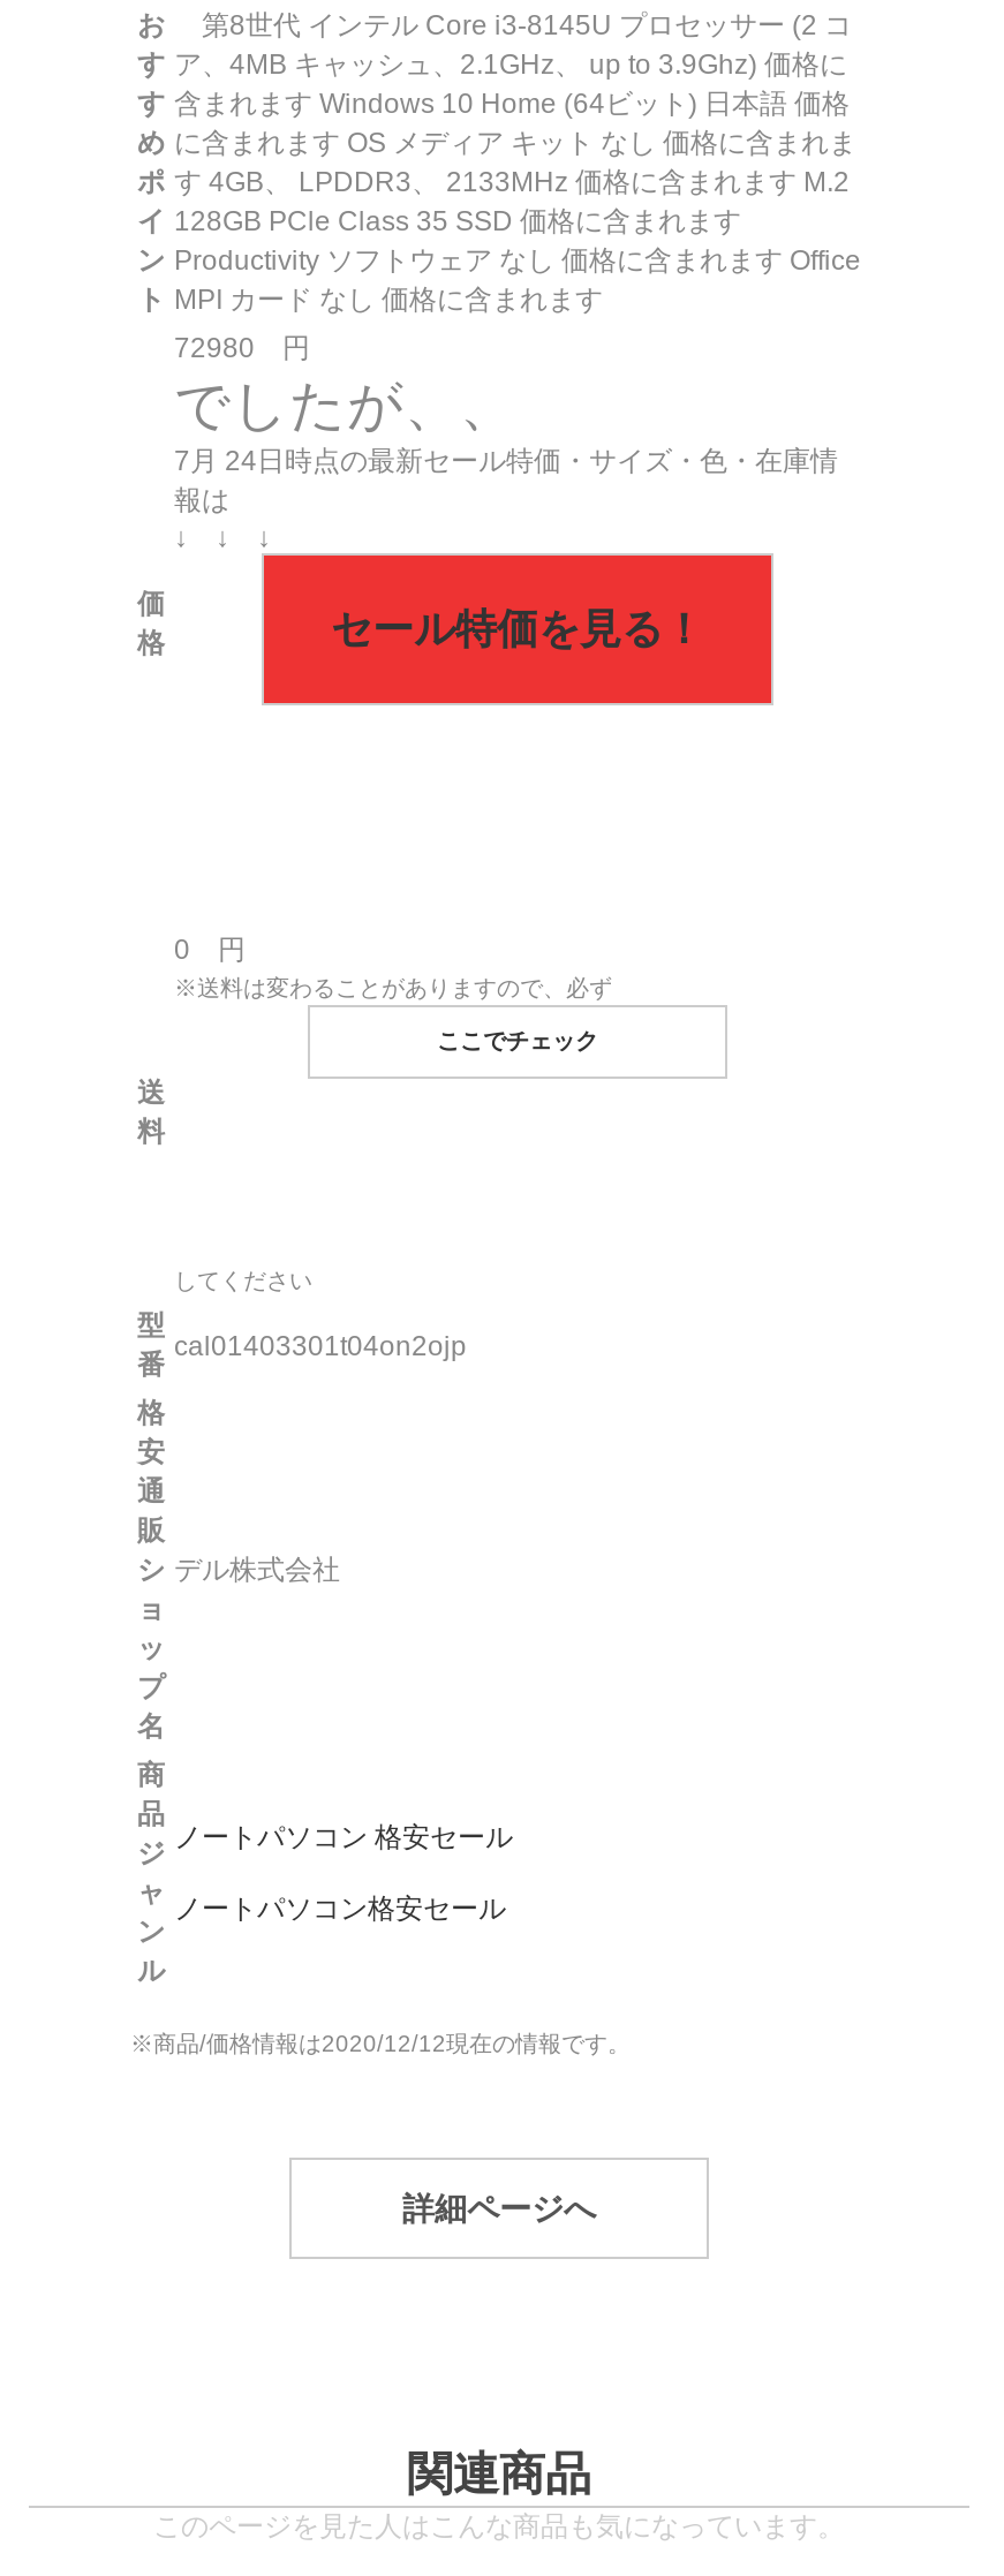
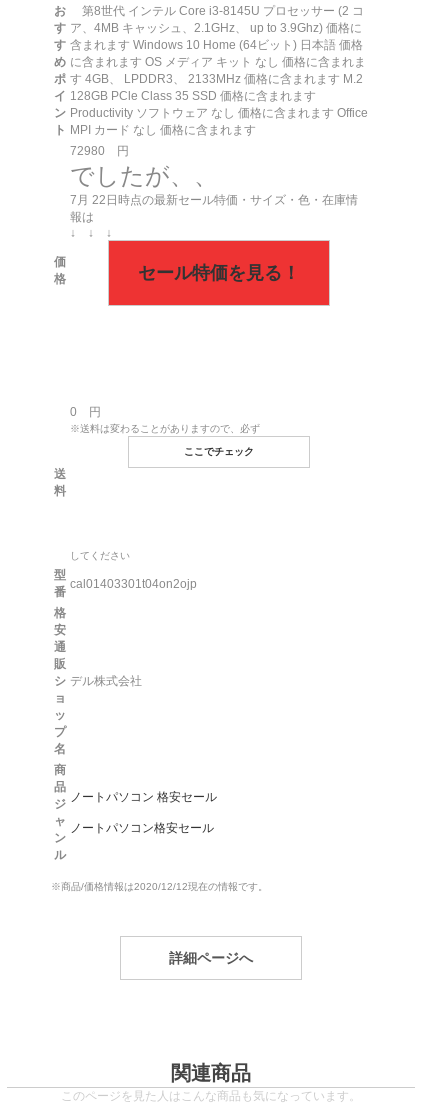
- 7月24日時点の最新セール特価・サイズ・色・在庫情
+ 7月22日時点の最新セール特価・サイズ・色・在庫情
